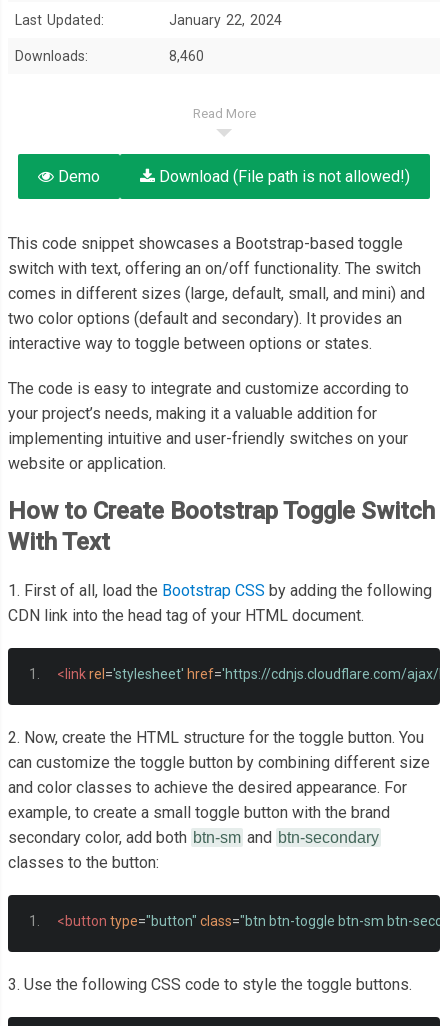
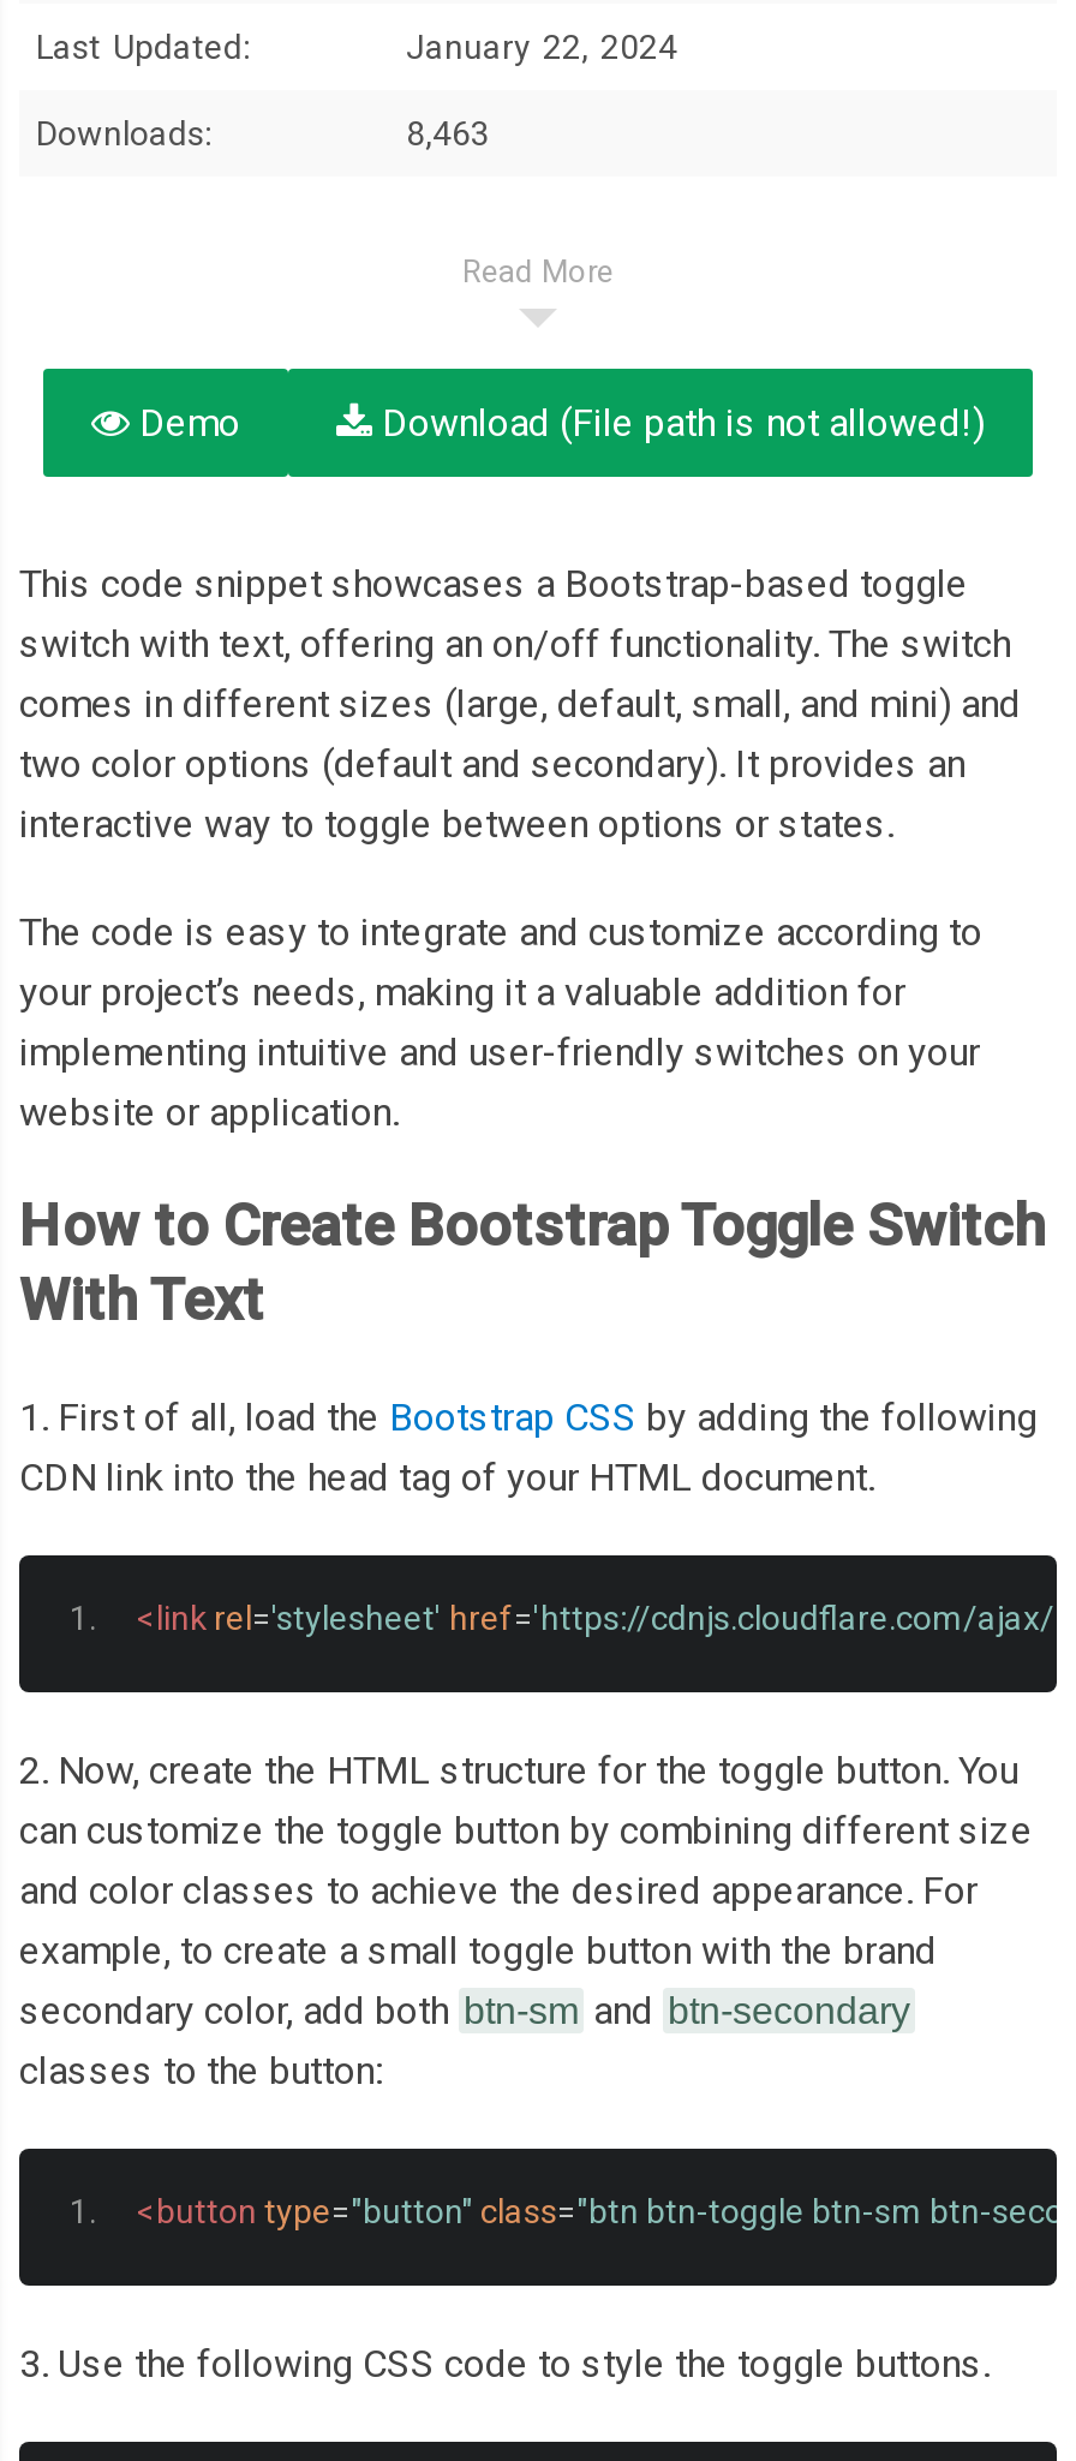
- 8,460
+ 8,463
